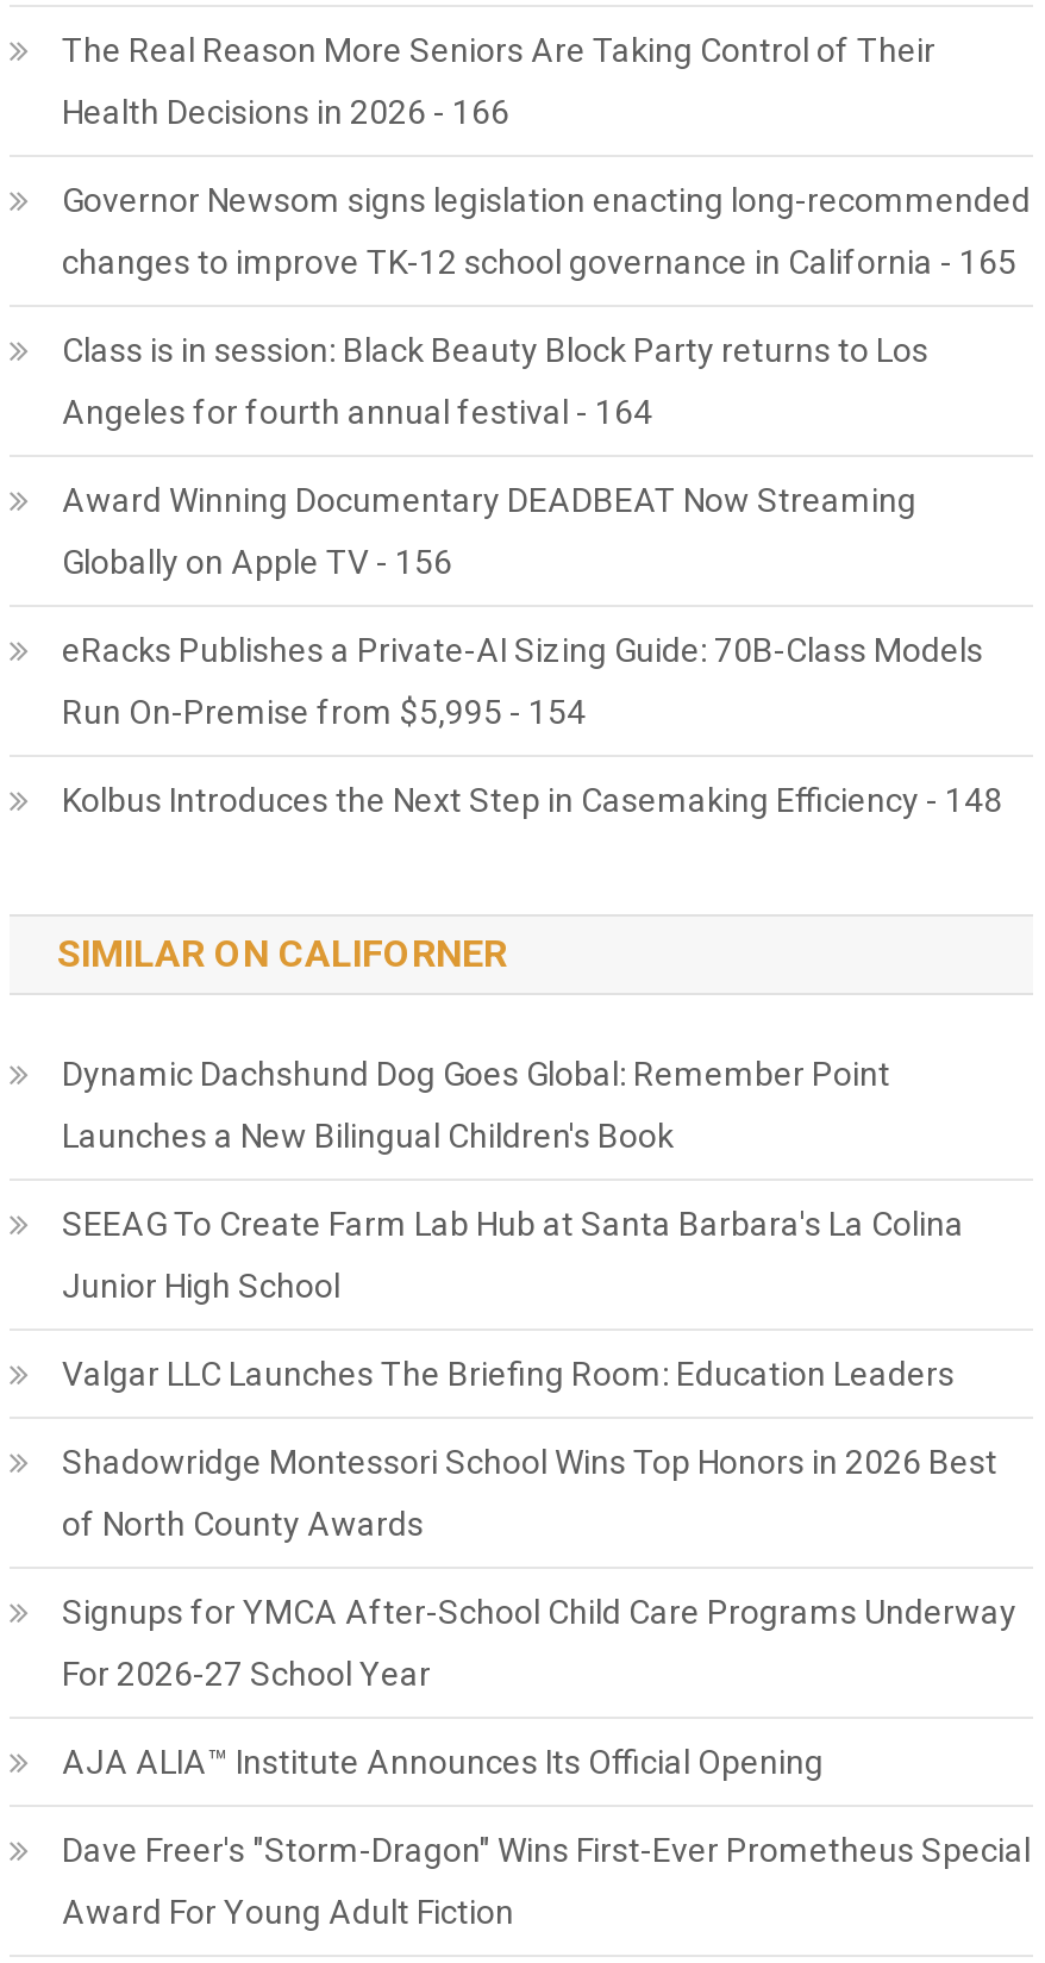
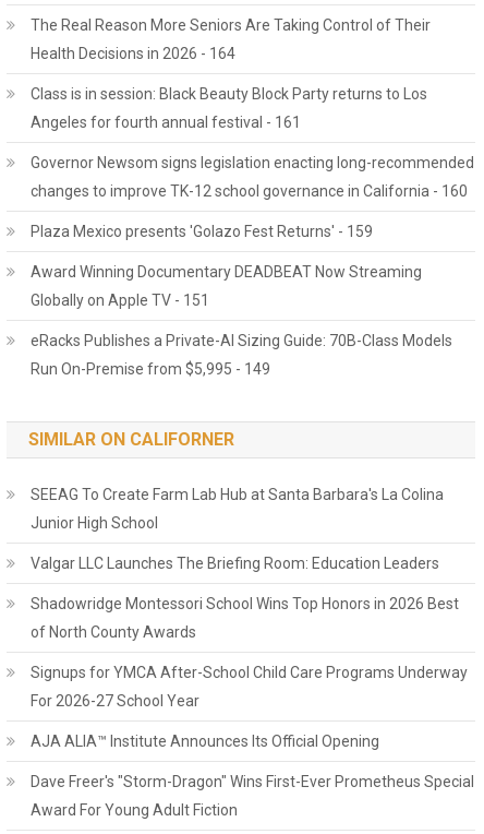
- Health Decisions in 2026 - 166
- changes to improve TK-12 school governance in California - 165
+ Health Decisions in 2026 - 164

moved down: Governor Newsom signs legislation enacting long-recommended

- Angeles for fourth annual festival - 164
+ Angeles for fourth annual festival - 161
+ changes to improve TK-12 school governance in California - 160
+ Plaza Mexico presents 'Golazo Fest Returns' - 159

moved down: Award Winning Documentary DEADBEAT Now Streaming

- Globally on Apple TV - 156
+ Globally on Apple TV - 151

moved down: eRacks Publishes a Private-AI Sizing Guide: 70B-Class Models

- Run On-Premise from $5,995 - 154
- Kolbus Introduces the Next Step in Casemaking Efficiency - 148
+ Run On-Premise from $5,995 - 149

- Dynamic Dachshund Dog Goes Global: Remember Point
- Launches a New Bilingual Children's Book
